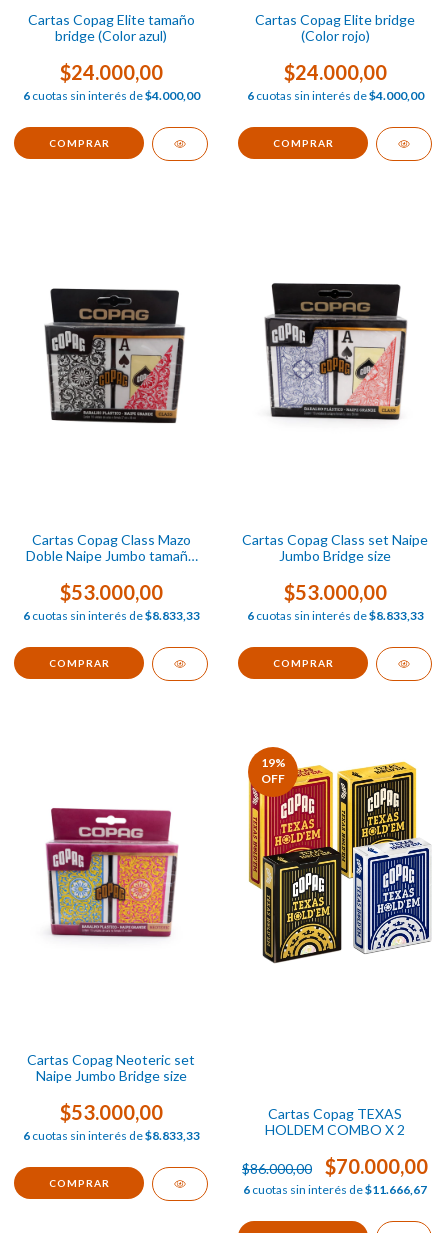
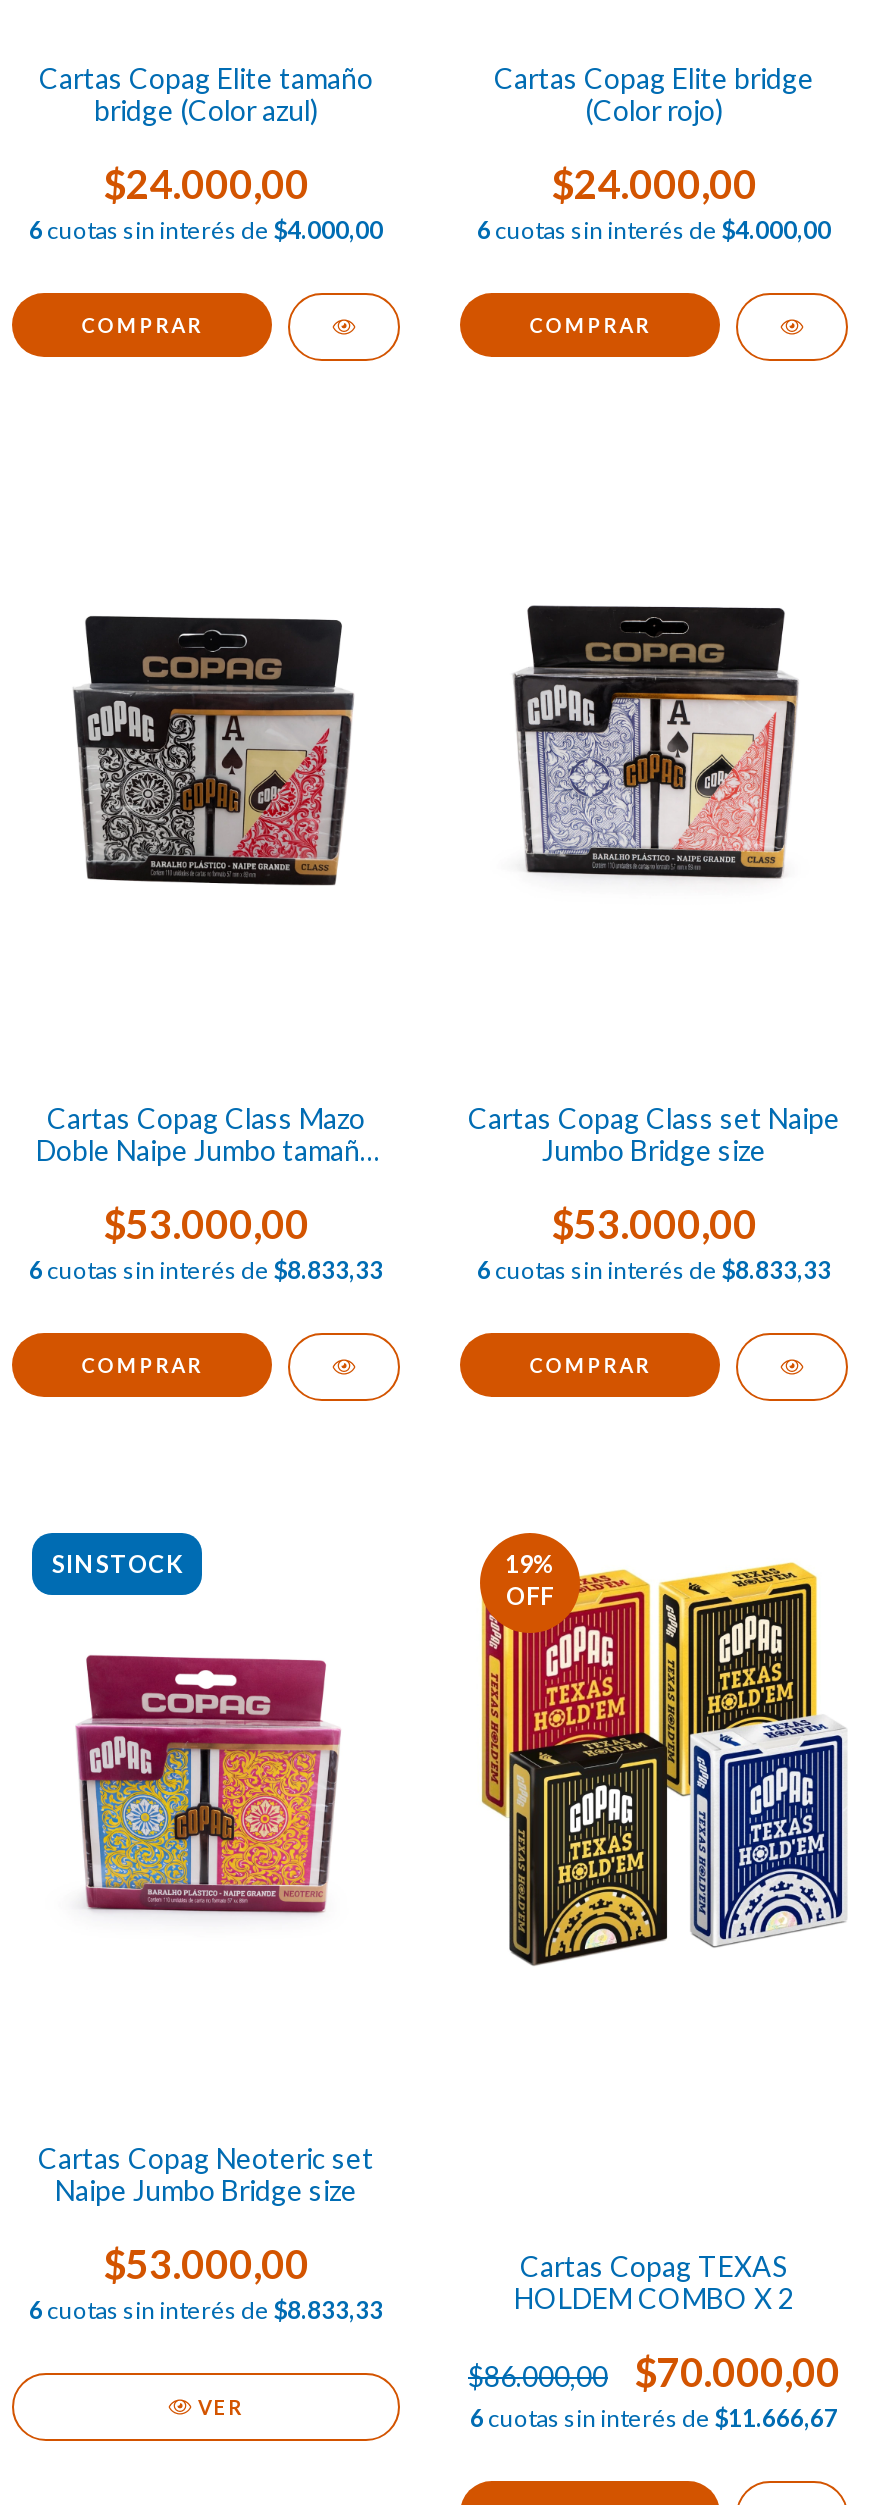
+ SIN STOCK

- COMPRAR
+ VER
